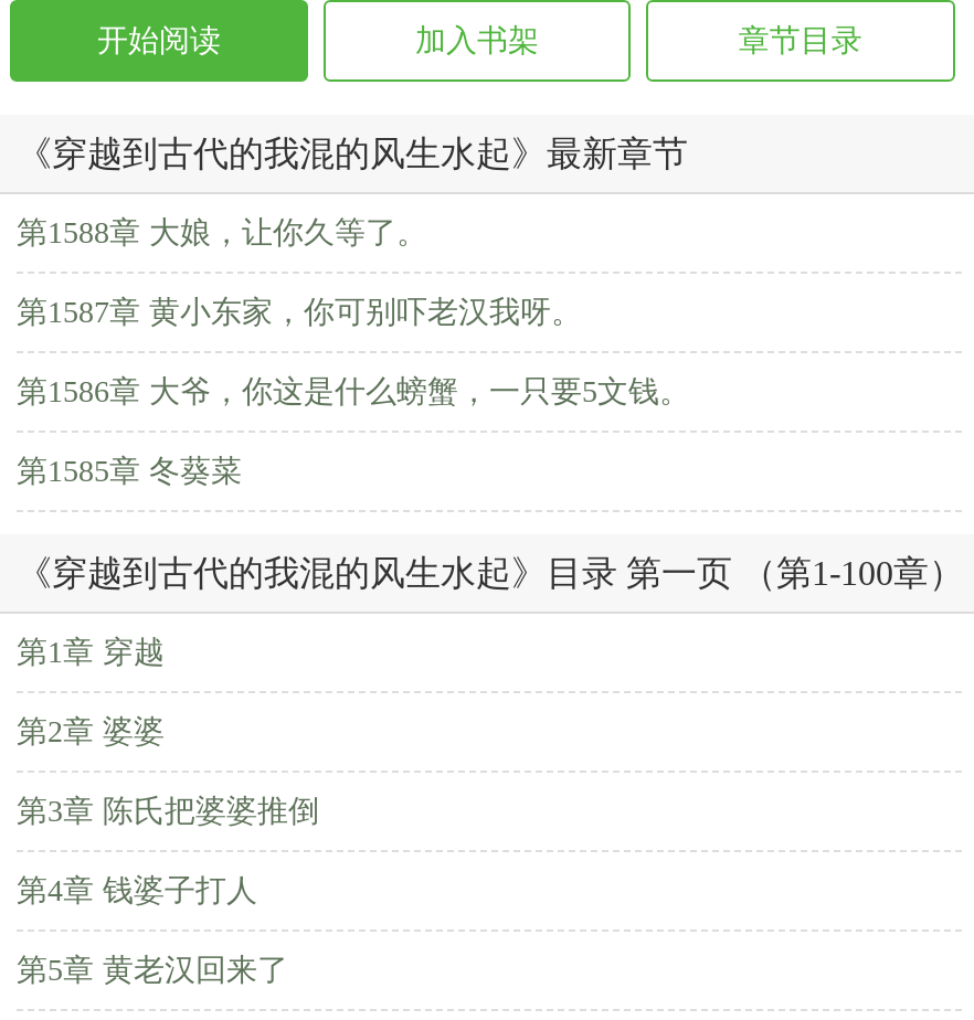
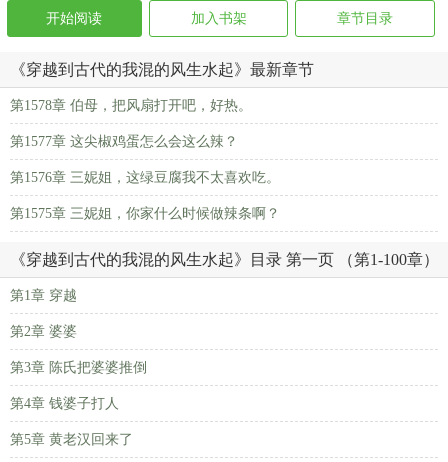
- 第1588章 大娘，让你久等了。
+ 第1578章 伯母，把风扇打开吧，好热。

- 第1587章 黄小东家，你可别吓老汉我呀。
+ 第1577章 这尖椒鸡蛋怎么会这么辣？

- 第1586章 大爷，你这是什么螃蟹，一只要5文钱。
+ 第1576章 三妮姐，这绿豆腐我不太喜欢吃。

- 第1585章 冬葵菜
+ 第1575章 三妮姐，你家什么时候做辣条啊？
